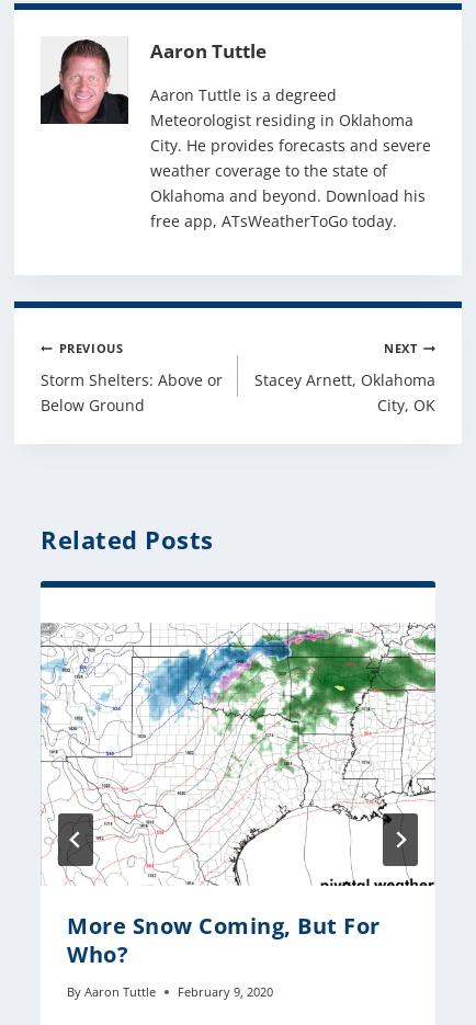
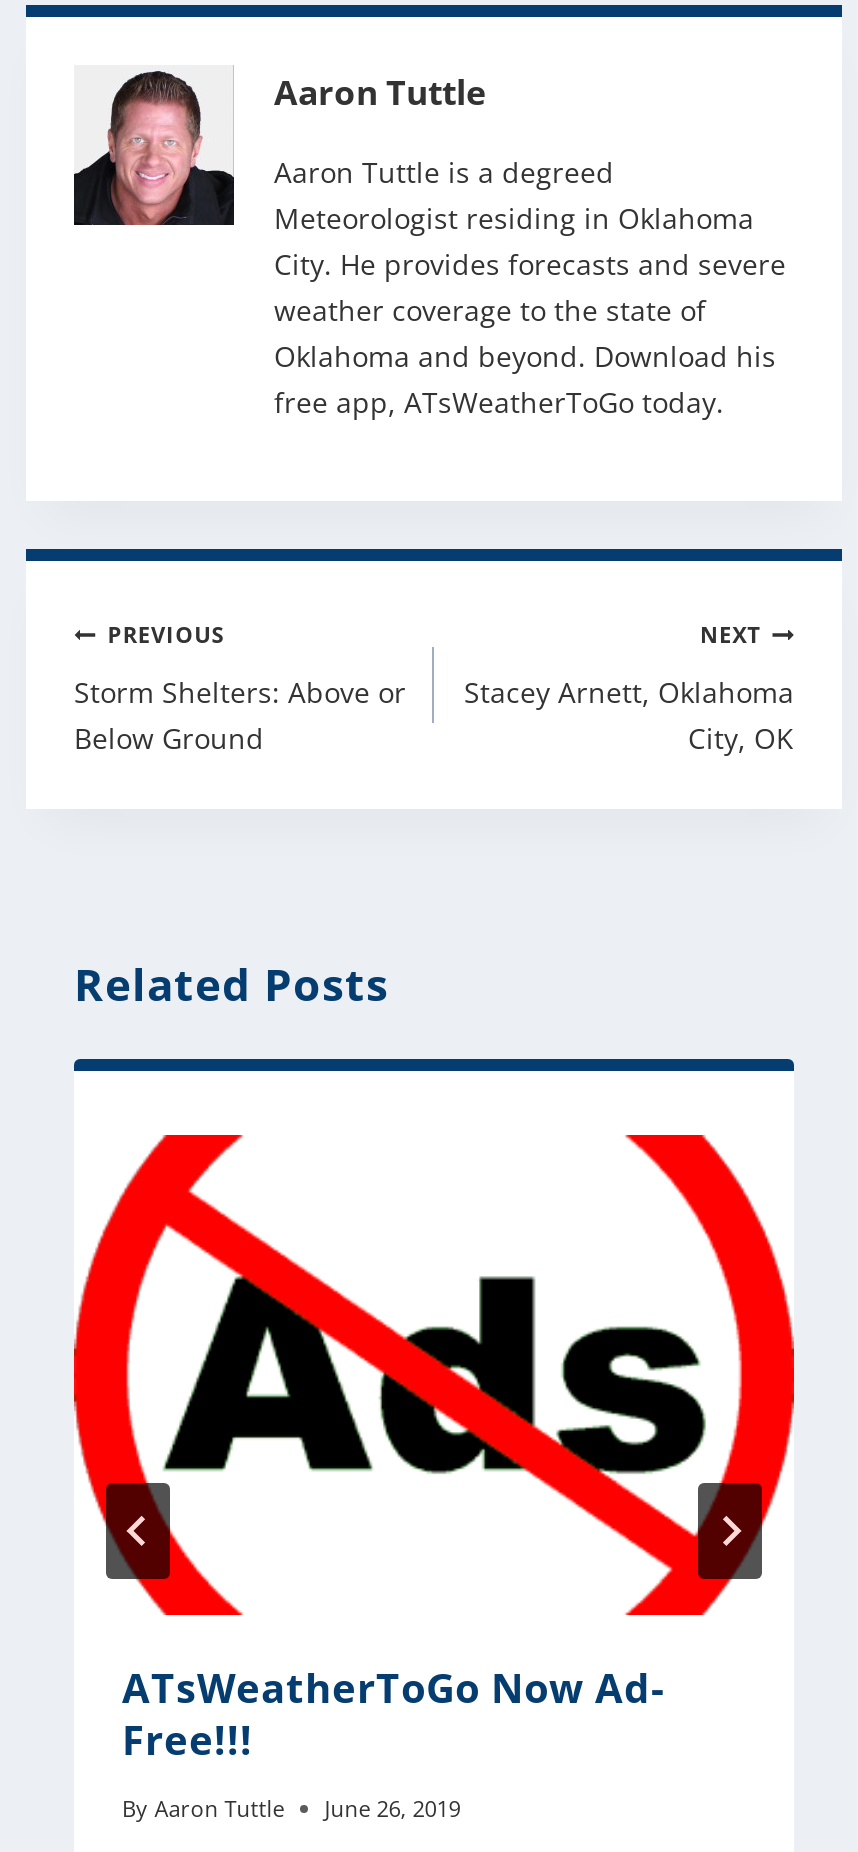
- [image]
- More Snow Coming, But For
- Who?
+ [image]
+ ATsWeatherToGo Now Ad-
+ Free!!!

- By Aaron Tuttle February 9, 2020
+ By Aaron Tuttle June 26, 2019
